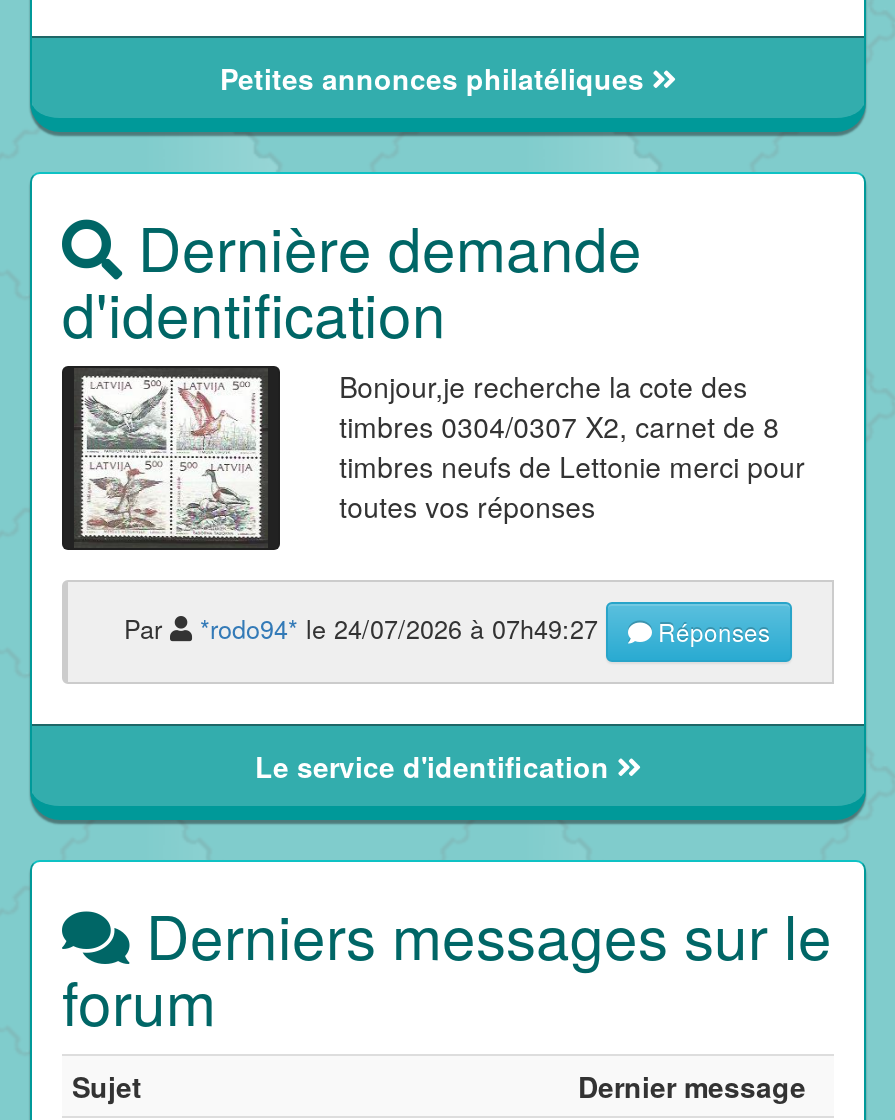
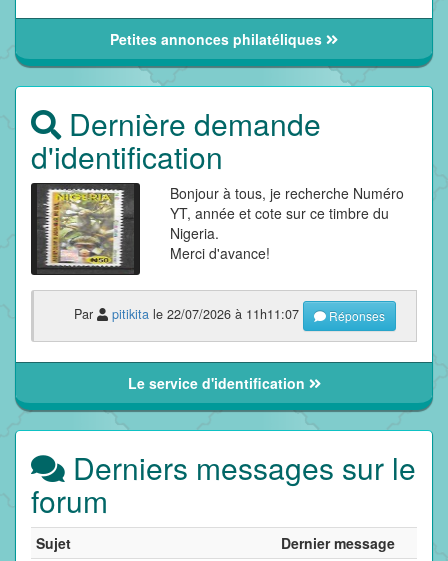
- [image]
- *rodo94* le 24/07/2026 à 07h49:27
+ [image]
+ pitikita le 22/07/2026 à 11h11:07

- Bonjour,je recherche la cote des
- timbres 0304/0307 X2, carnet de 8
- timbres neufs de Lettonie merci pour
- toutes vos réponses
+ Bonjour à tous, je recherche Numéro
+ YT, année et cote sur ce timbre du
+ Nigeria.
+ Merci d'avance!
